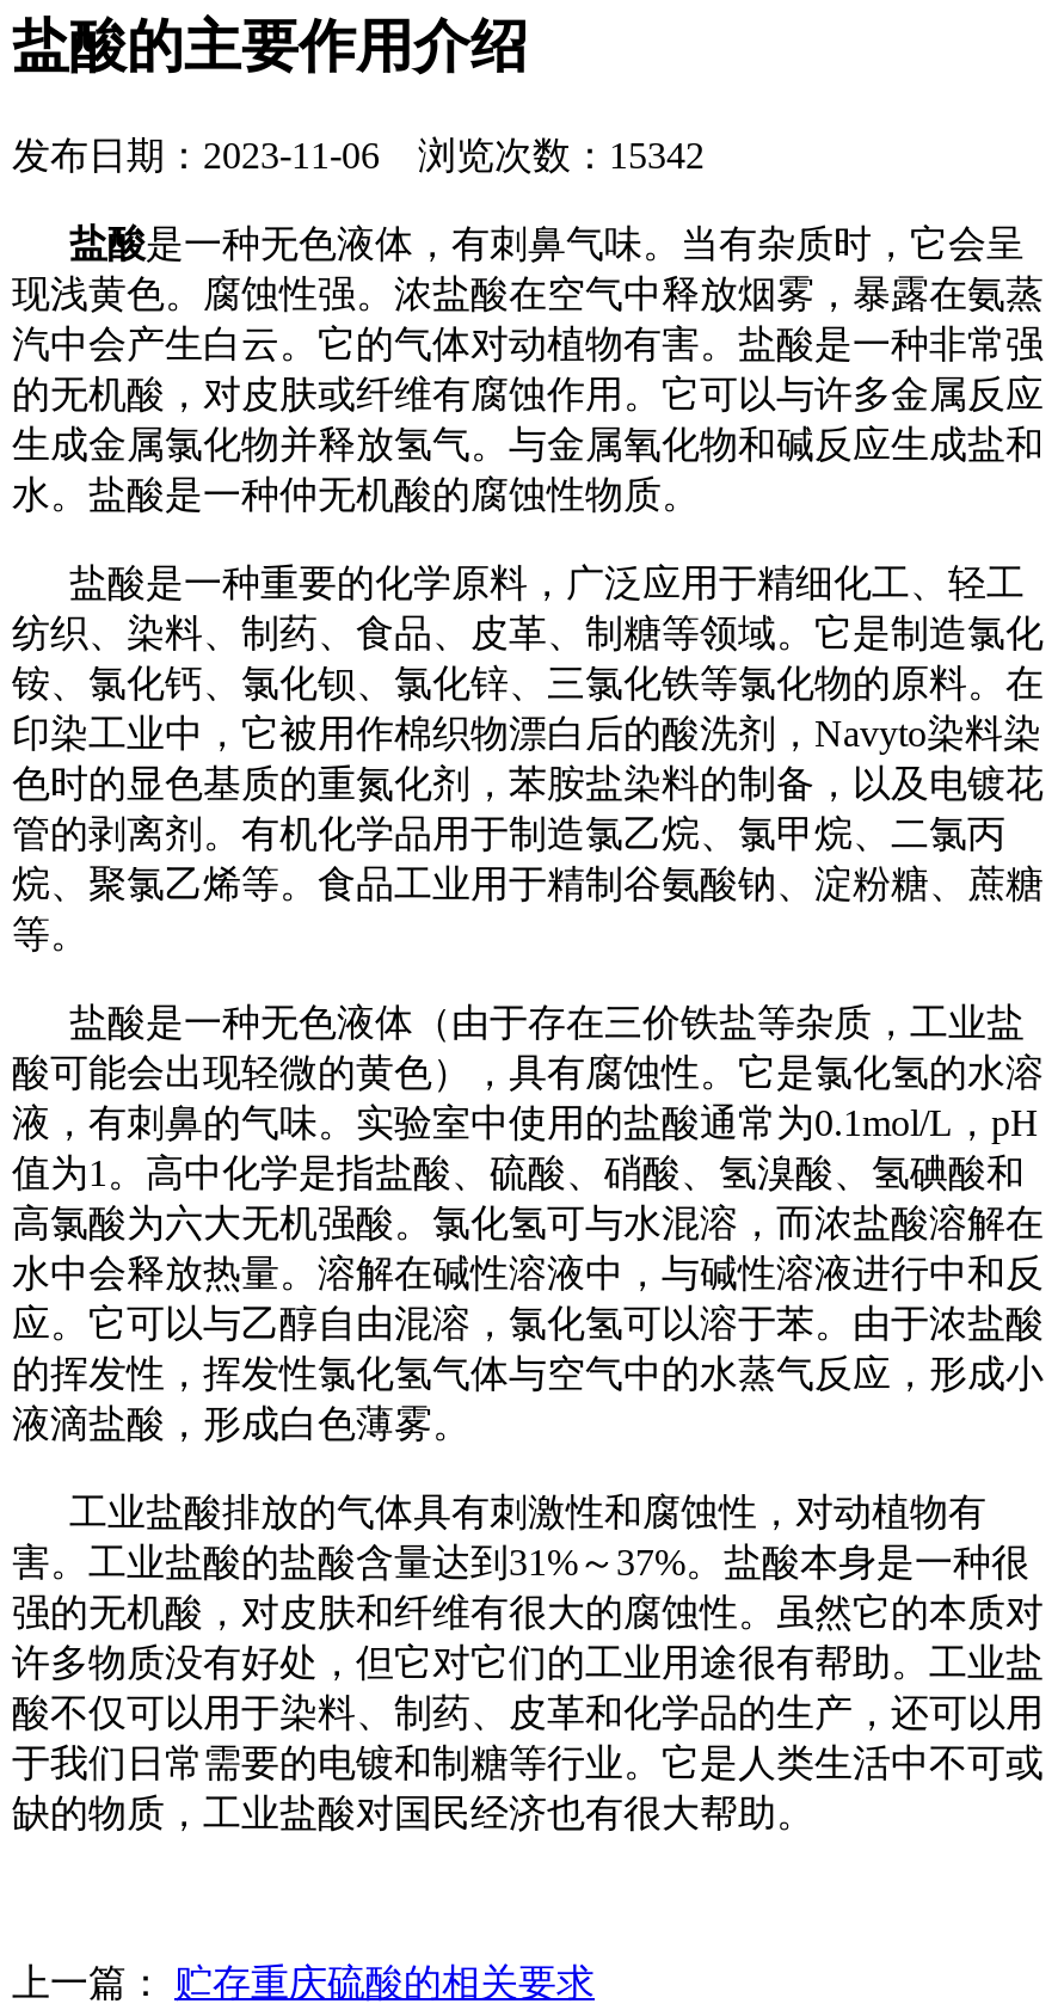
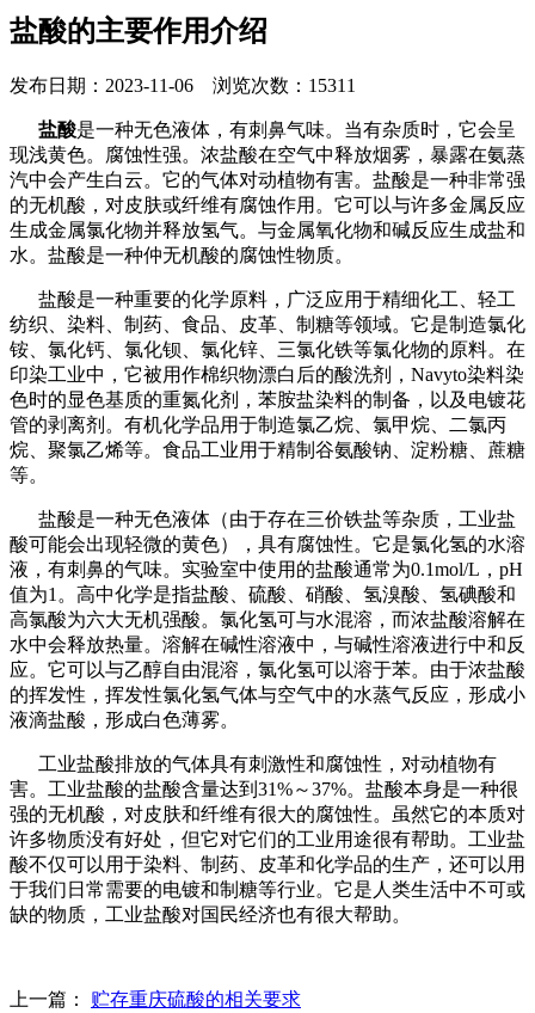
- 发布日期：2023-11-06 浏览次数：15342
+ 发布日期：2023-11-06 浏览次数：15311
